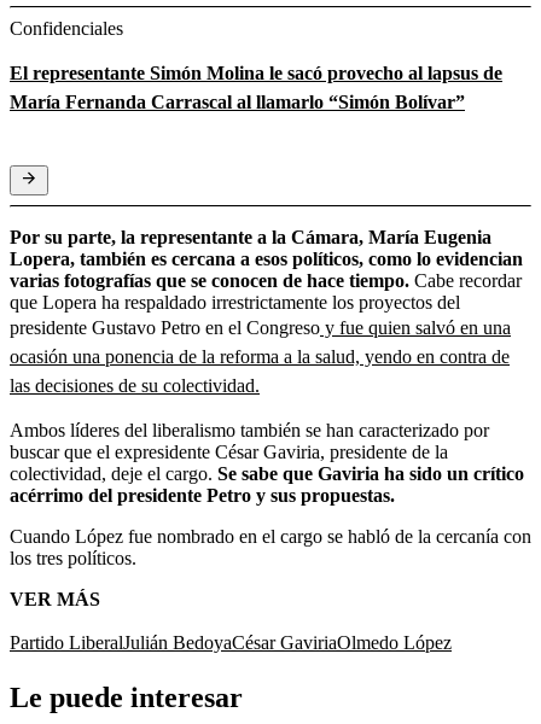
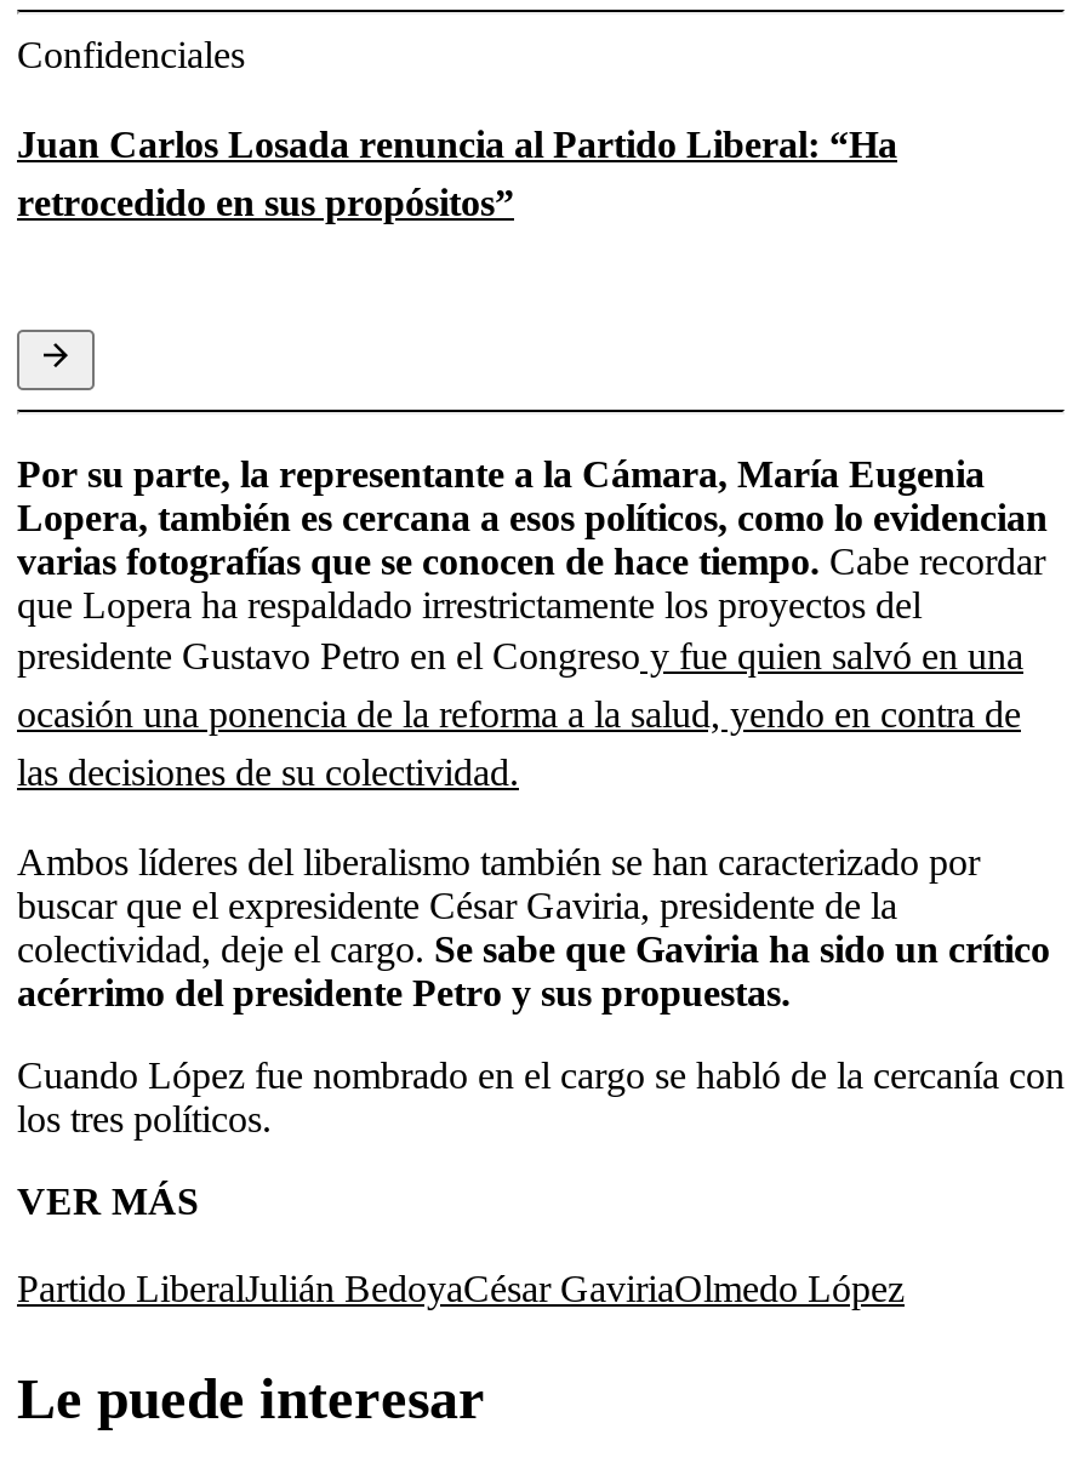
- El representante Simón Molina le sacó provecho al lapsus de
- María Fernanda Carrascal al llamarlo “Simón Bolívar”
+ Juan Carlos Losada renuncia al Partido Liberal: “Ha
+ retrocedido en sus propósitos”
